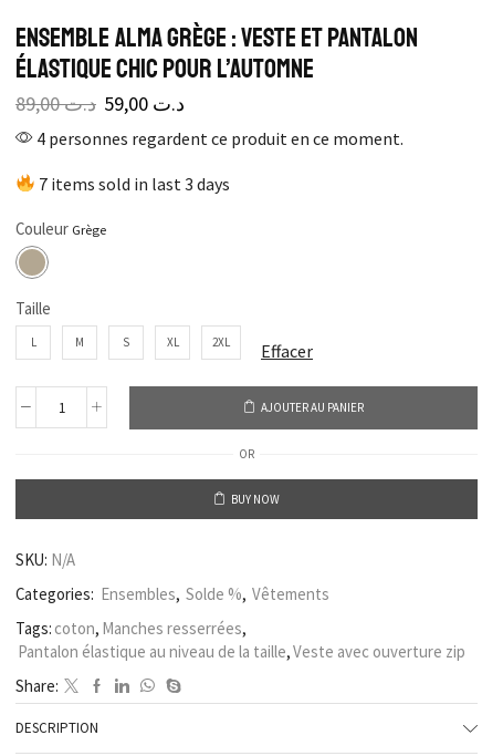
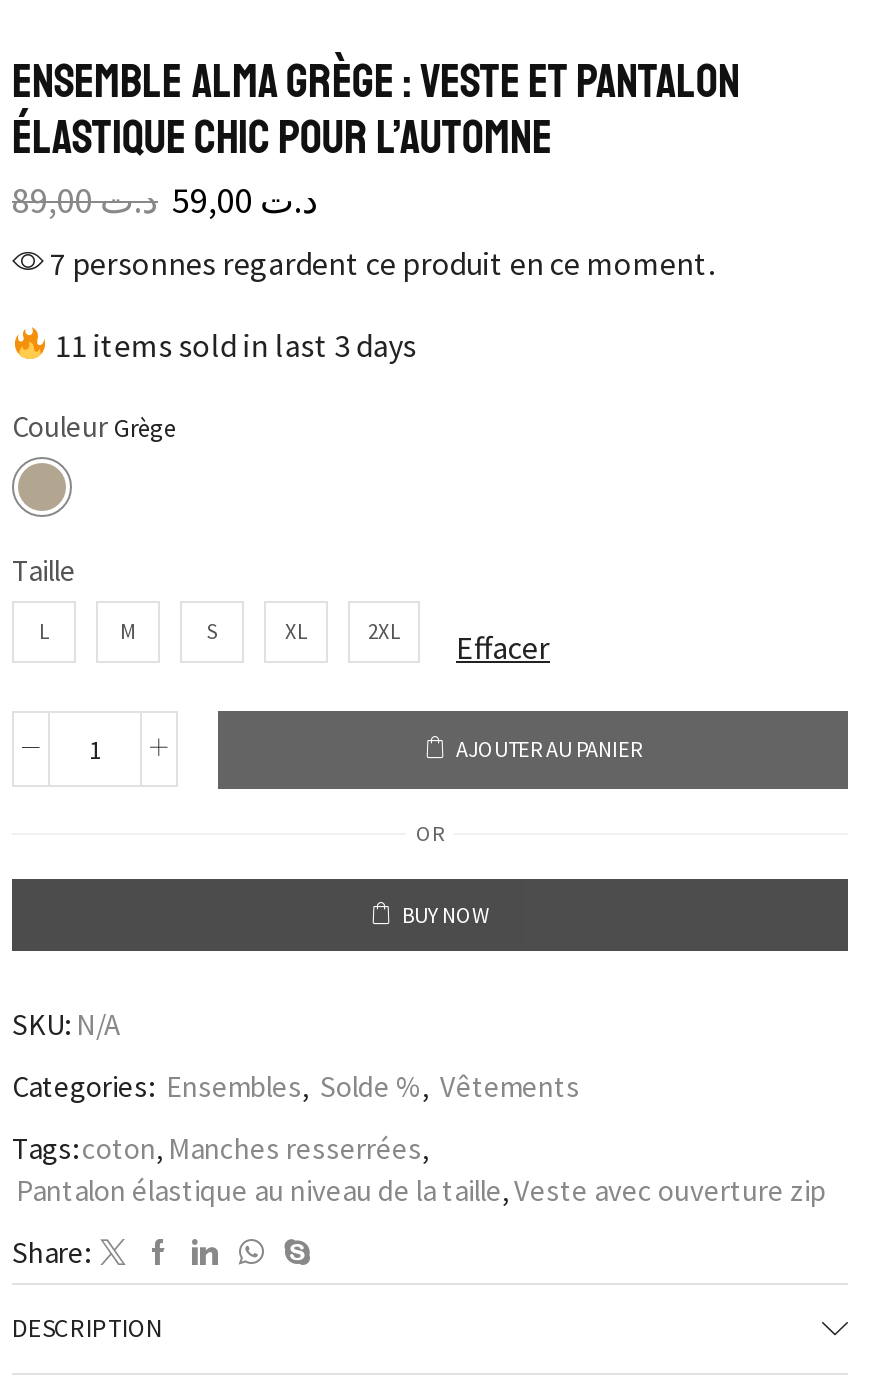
- 4 personnes regardent ce produit en ce moment.
+ 7 personnes regardent ce produit en ce moment.

- 7 items sold in last 3 days
+ 11 items sold in last 3 days
